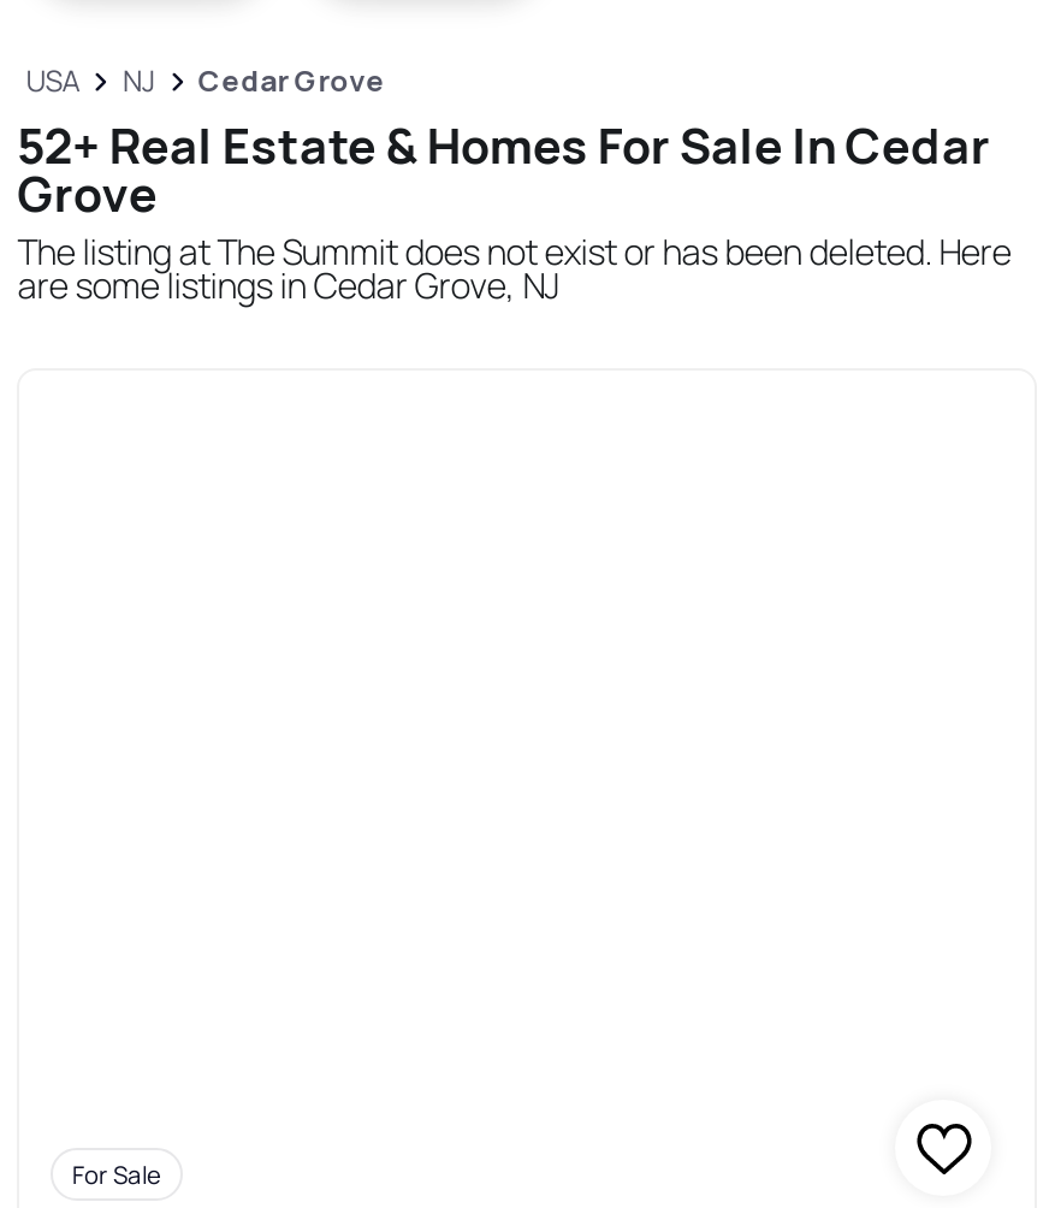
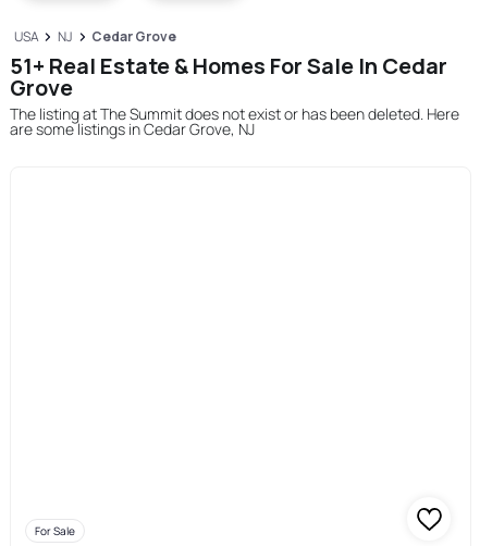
- 52+ Real Estate & Homes For Sale In Cedar
+ 51+ Real Estate & Homes For Sale In Cedar
